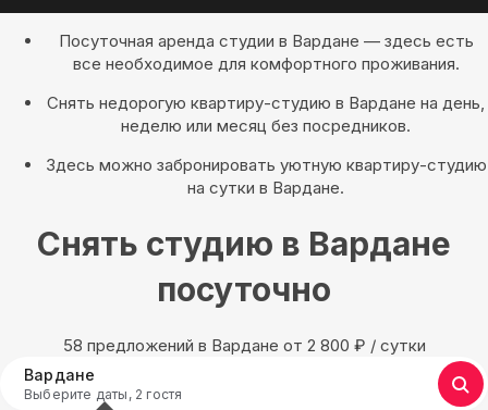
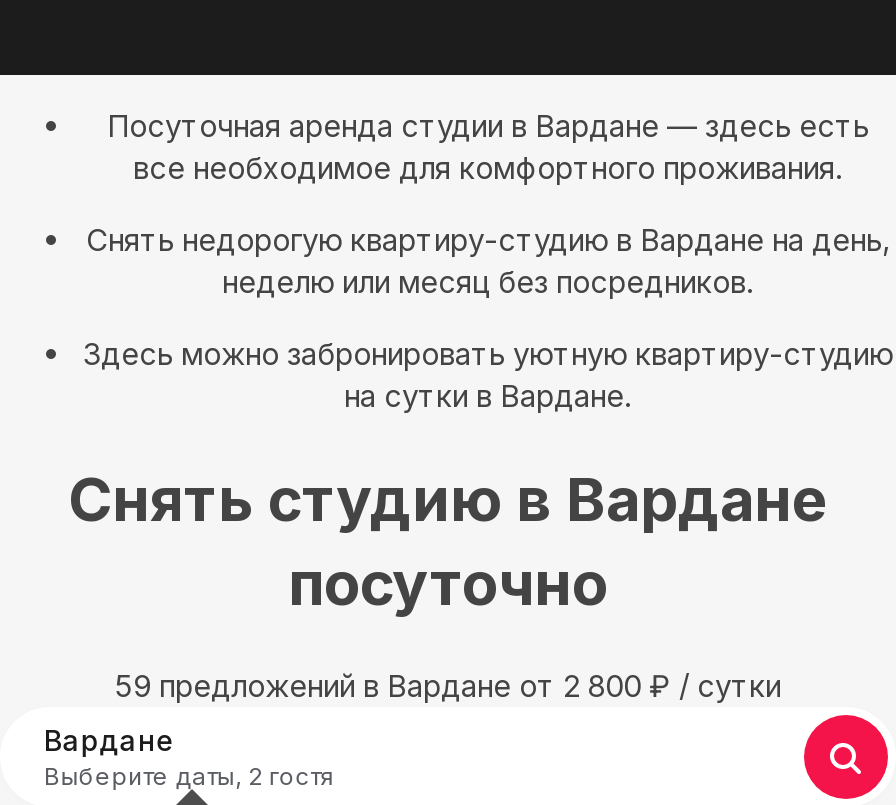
- 58 предложений в Вардане oт 2 800 ₽ / сутки
+ 59 предложений в Вардане oт 2 800 ₽ / сутки
